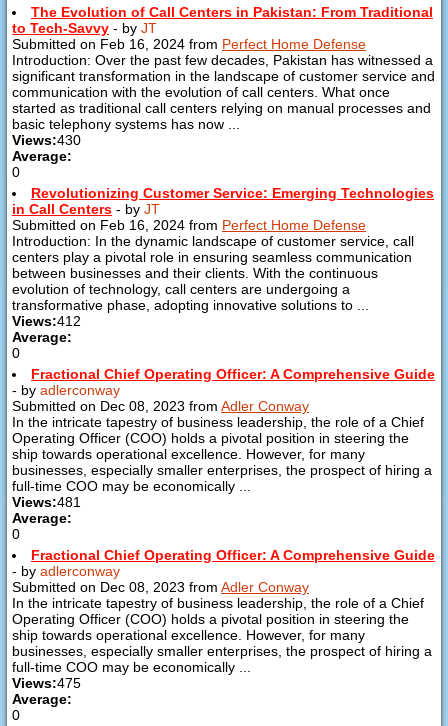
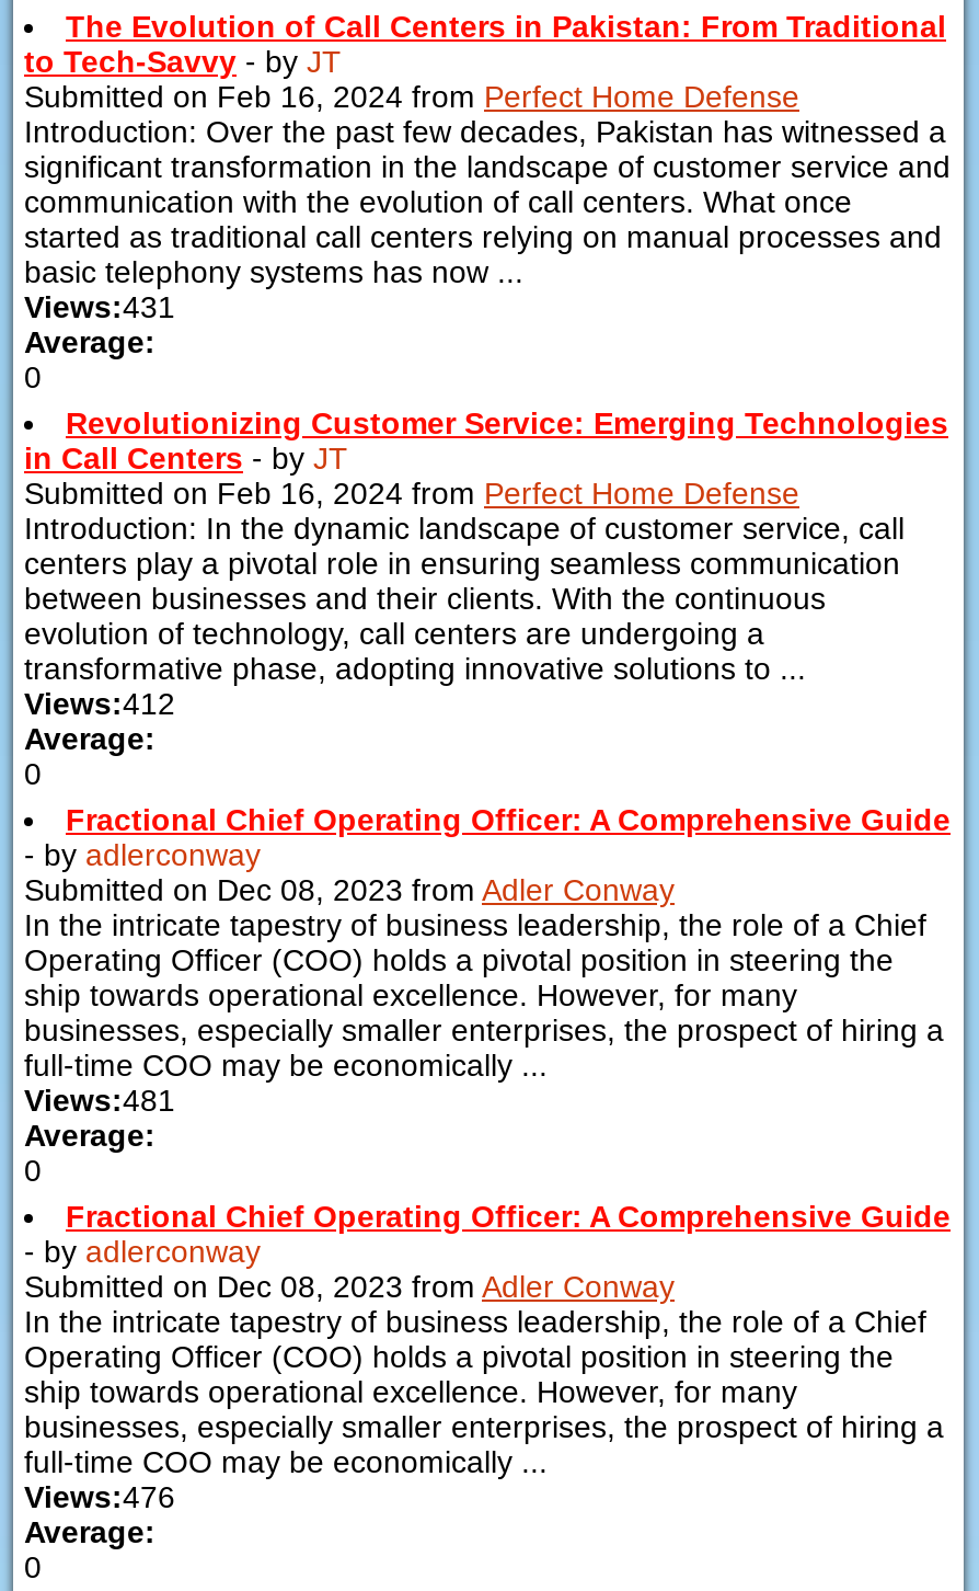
- Views:430
+ Views:431

- Views:475
+ Views:476
